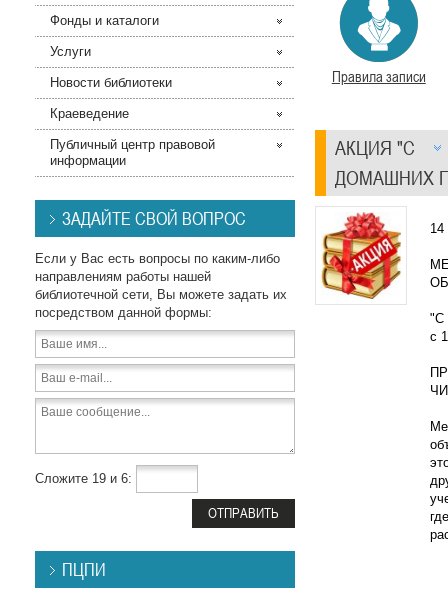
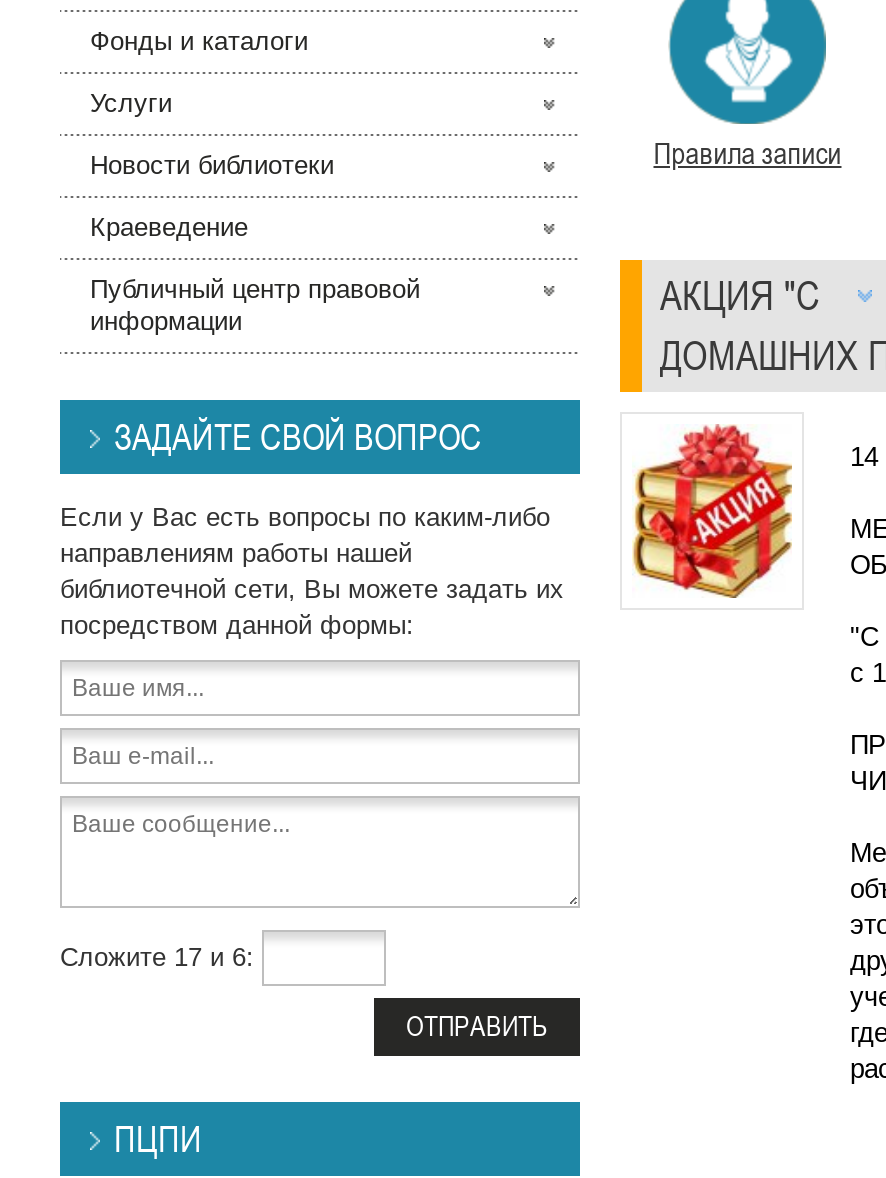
- Сложите 19 и 6:
+ Сложите 17 и 6:
